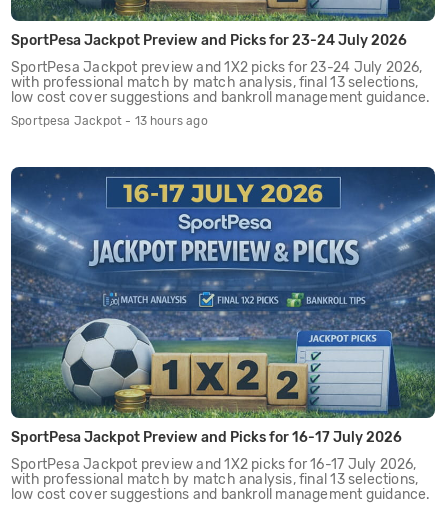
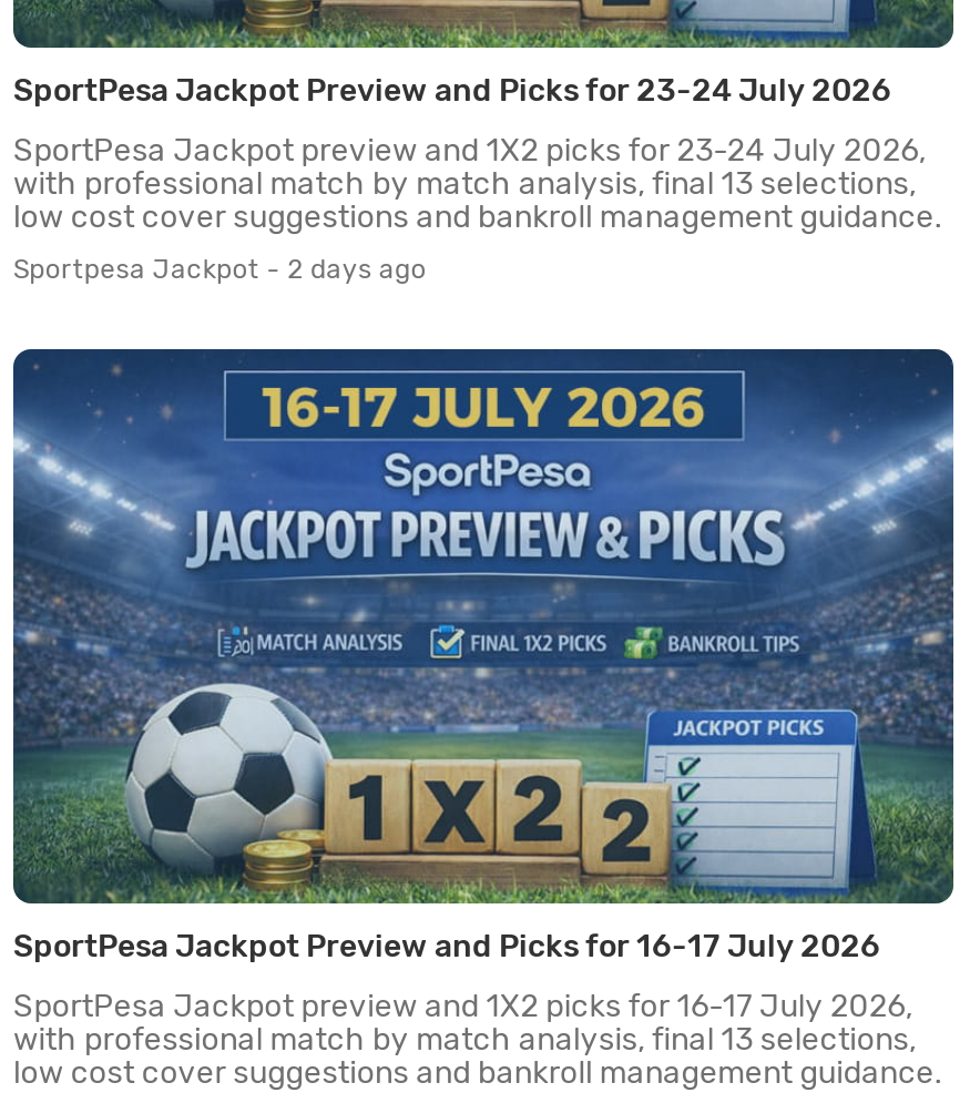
- Sportpesa Jackpot - 13 hours ago
+ Sportpesa Jackpot - 2 days ago
